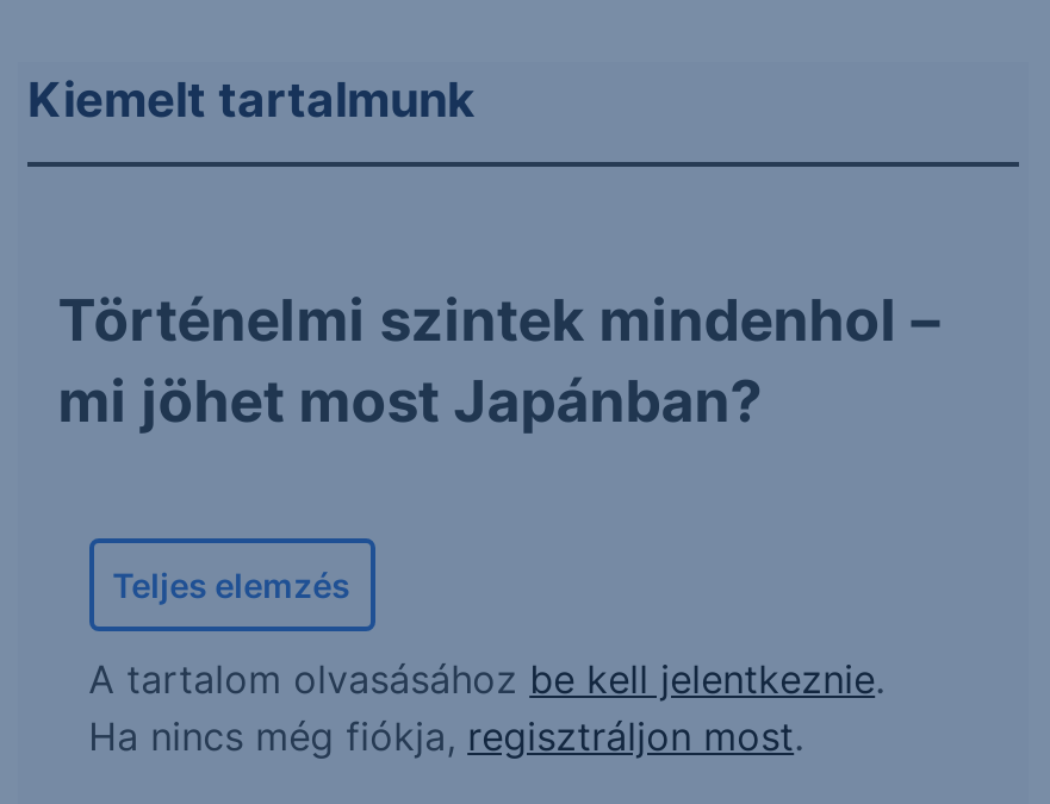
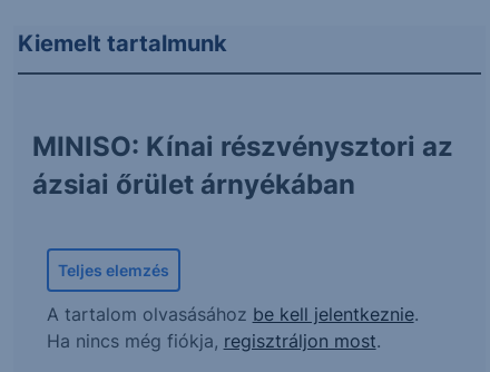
- Történelmi szintek mindenhol –
- mi jöhet most Japánban?
+ MINISO: Kínai részvénysztori az
+ ázsiai őrület árnyékában
